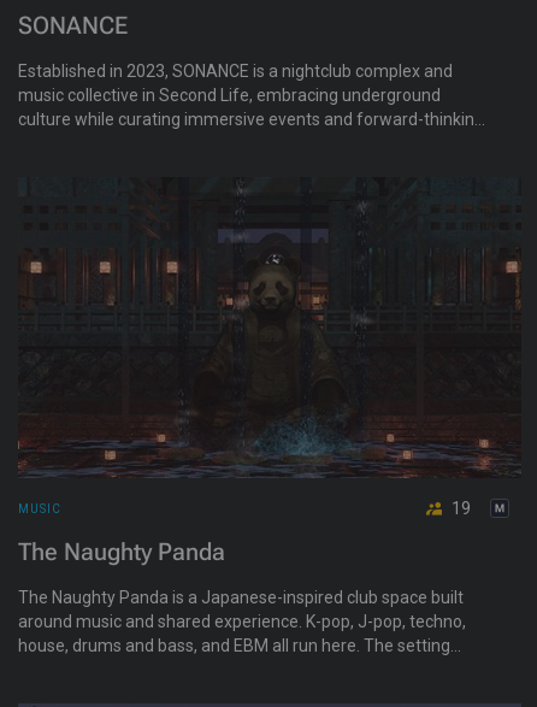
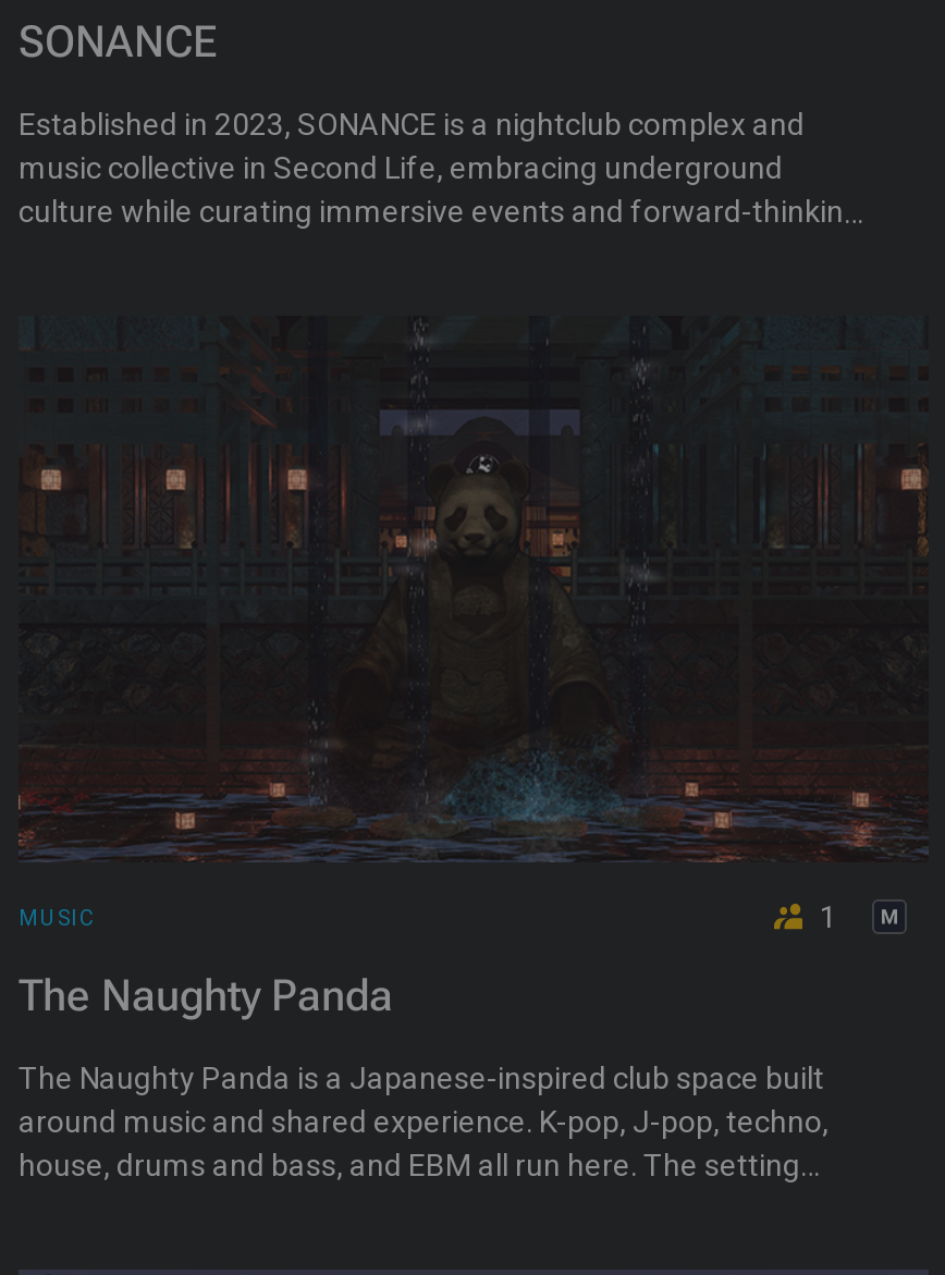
- 19
+ 1
